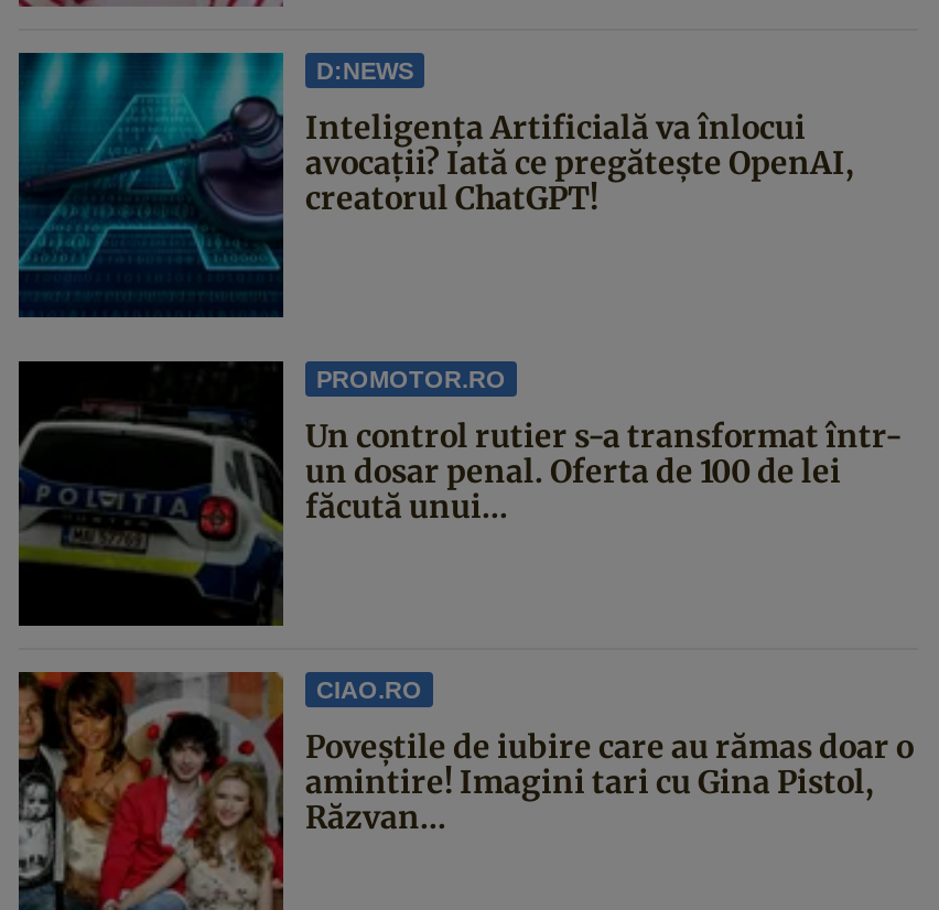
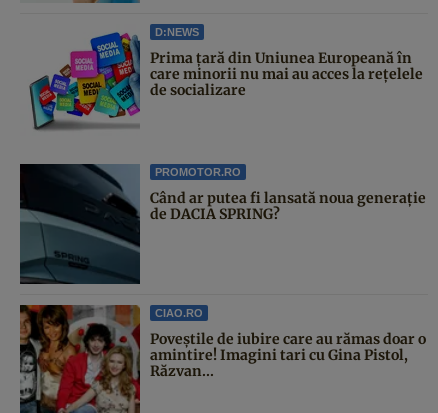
- [image]
- Inteligența Artificială va înlocui
- avocații? Iată ce pregătește OpenAI,
- creatorul ChatGPT!
+ [image]
+ Prima țară din Uniunea Europeană în
+ care minorii nu mai au acces la rețelele
+ de socializare

- [image]
- Un control rutier s-a transformat într-
- un dosar penal. Oferta de 100 de lei
- făcută unui...
+ [image]
+ Când ar putea fi lansată noua generație
+ de DACIA SPRING?
